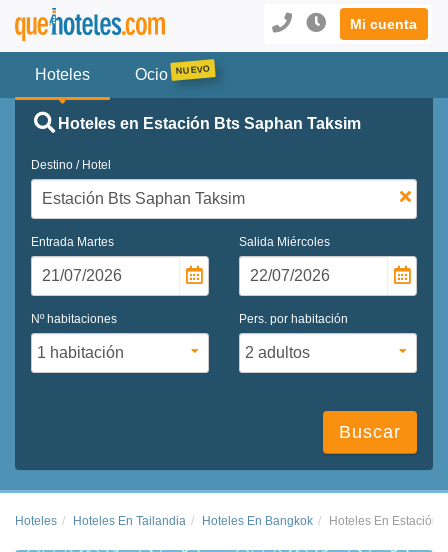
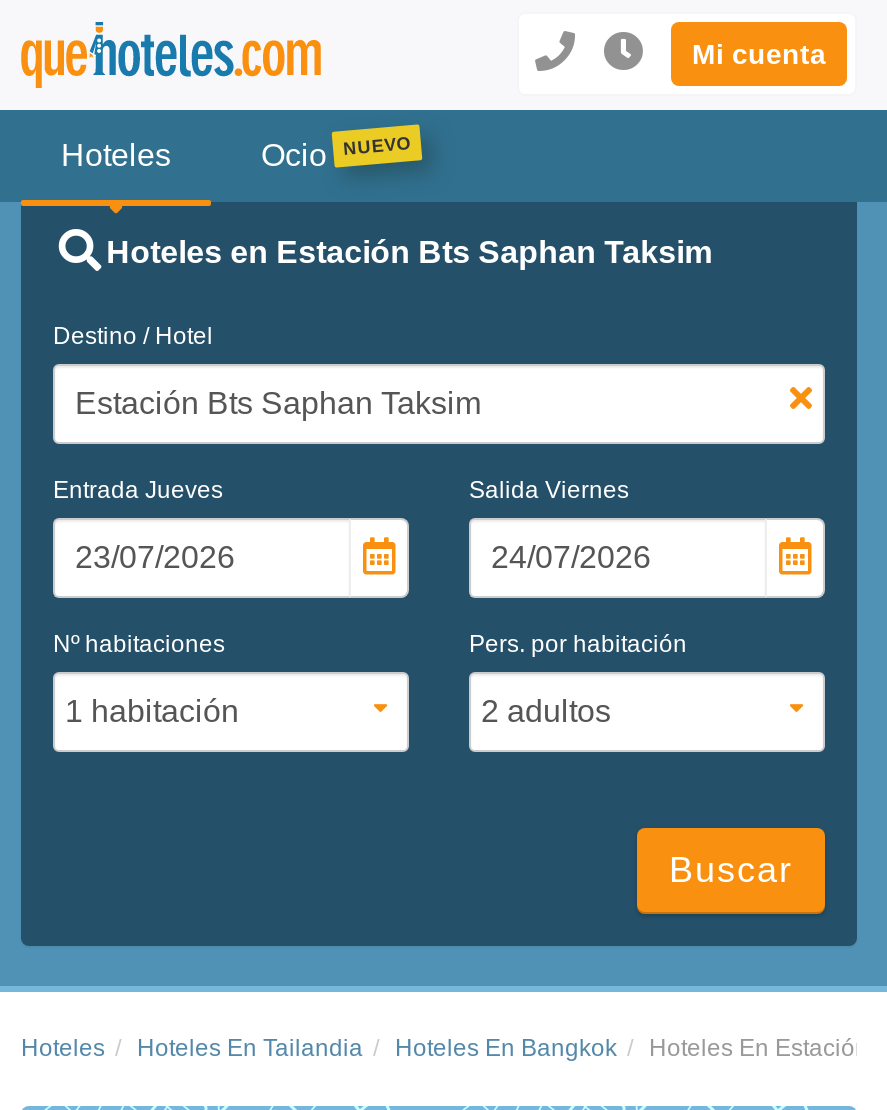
- Entrada Martes
+ Entrada Jueves

- Salida Miércoles
+ Salida Viernes
